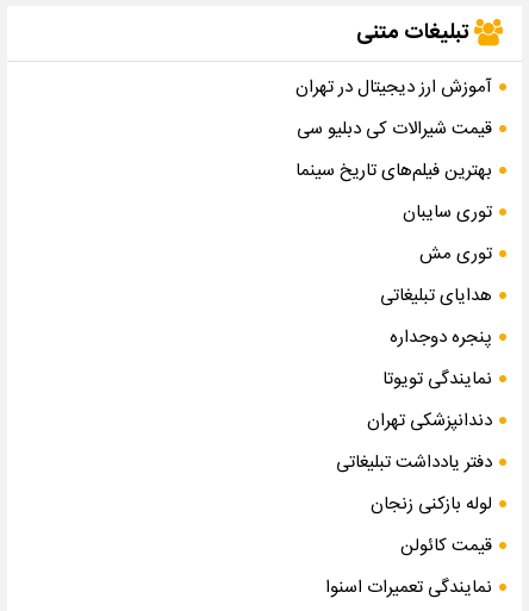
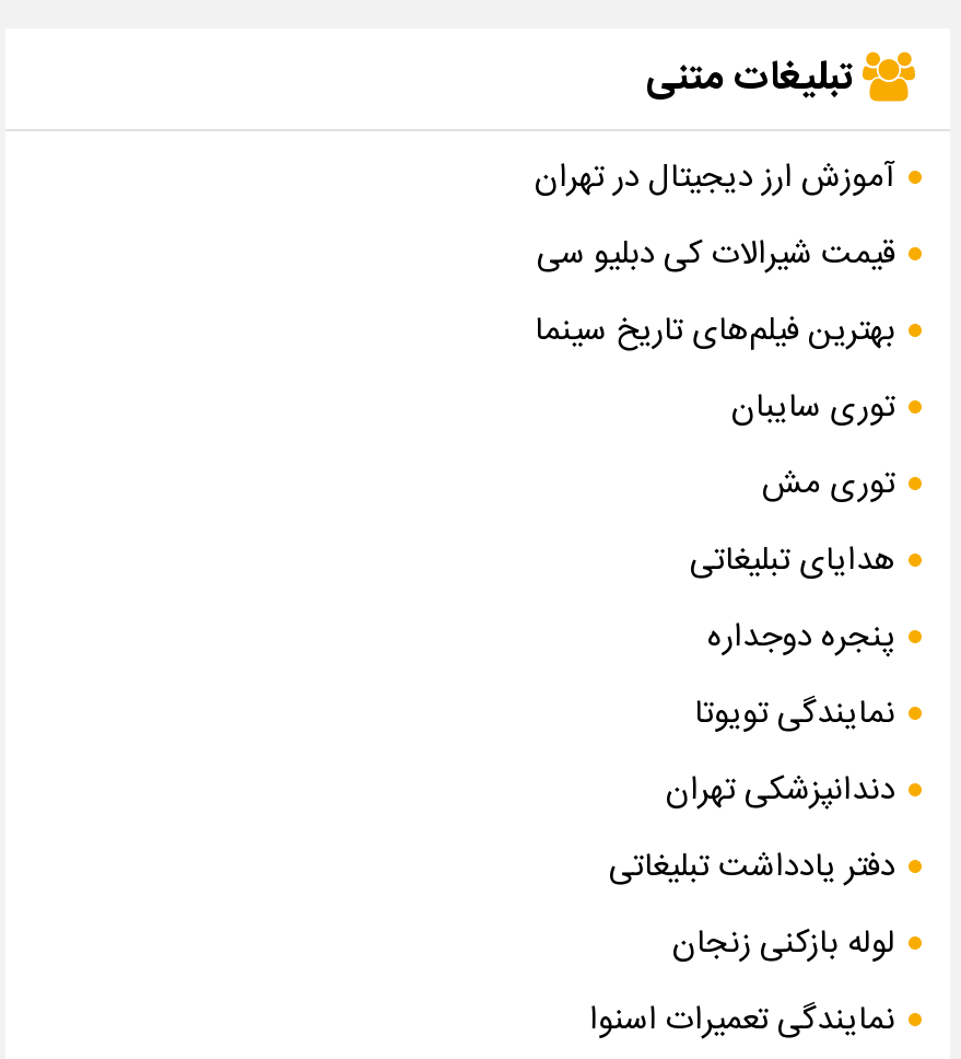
- قیمت کائولن
